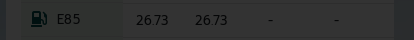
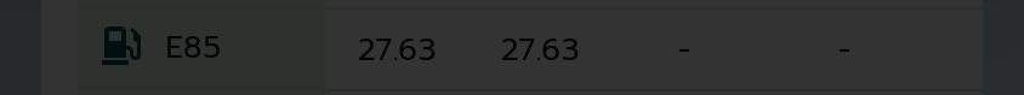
- 26.73
+ 27.63

- 26.73
+ 27.63
